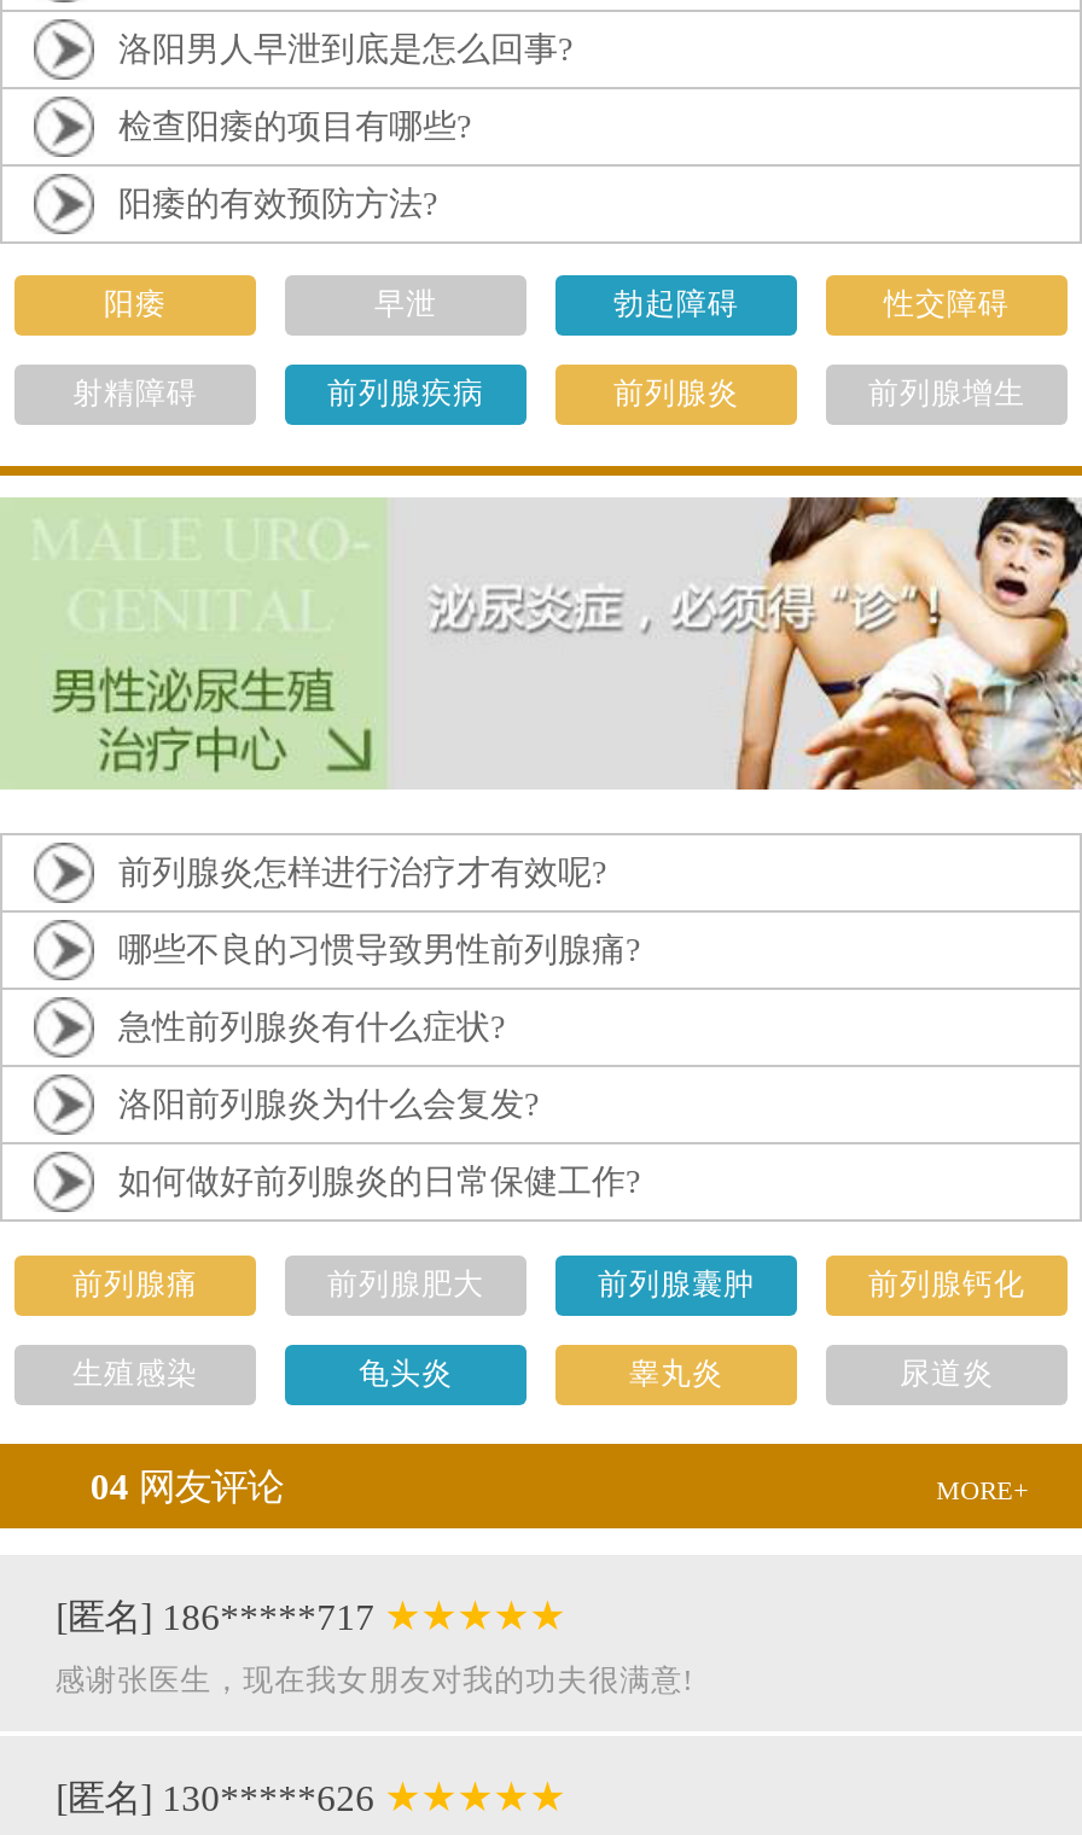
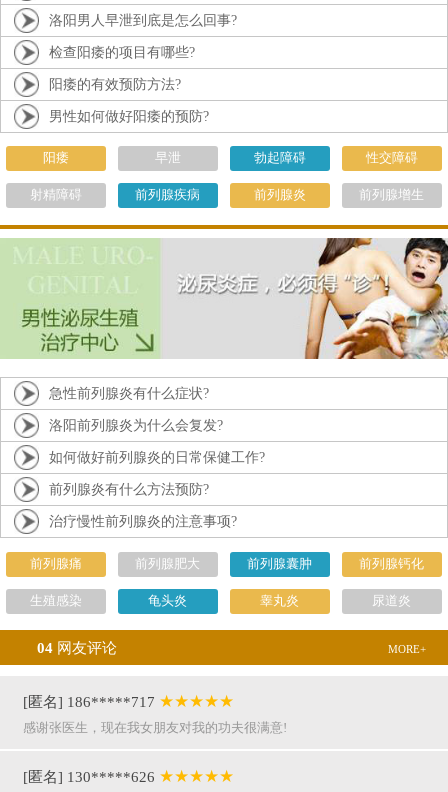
+ 男性如何做好阳痿的预防?

- 前列腺炎怎样进行治疗才有效呢?
- 哪些不良的习惯导致男性前列腺痛?

moved up: 急性前列腺炎有什么症状? | 洛阳前列腺炎为什么会复发? | 如何做好前列腺炎的日常保健工作?

+ 前列腺炎有什么方法预防?
+ 治疗慢性前列腺炎的注意事项?
